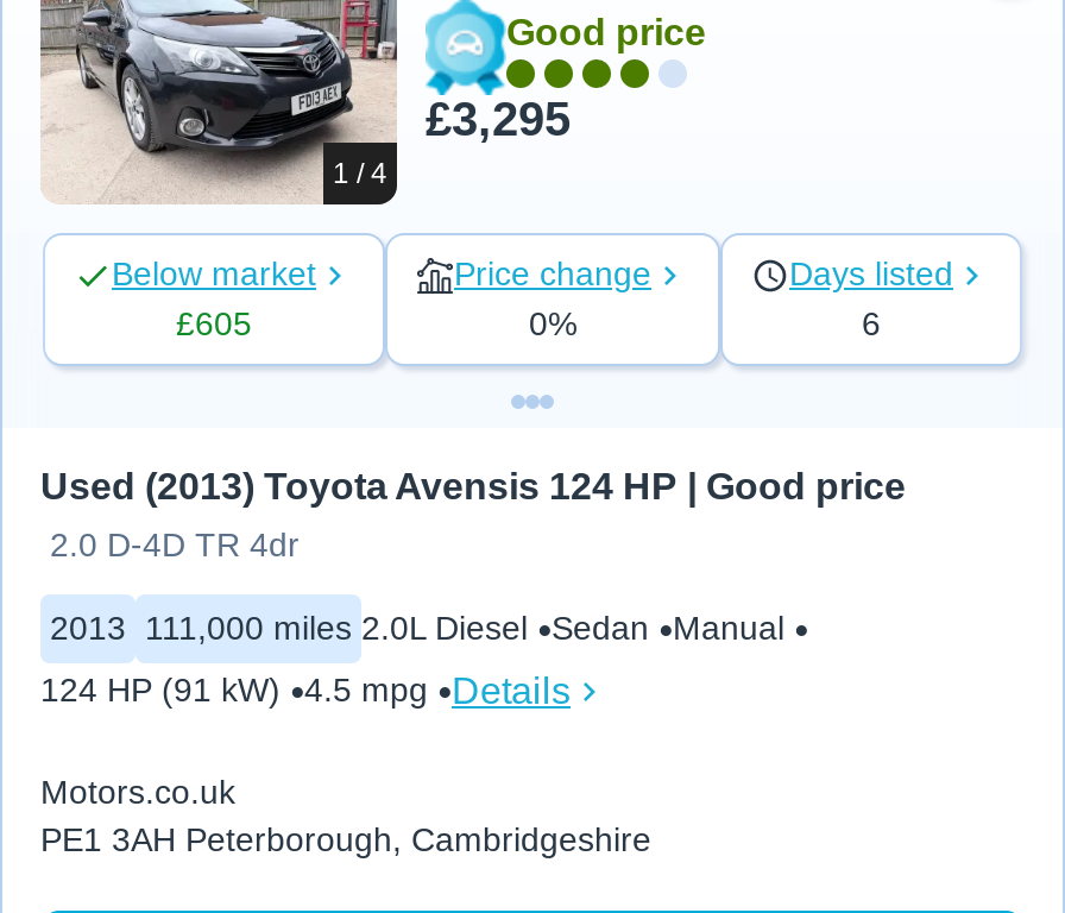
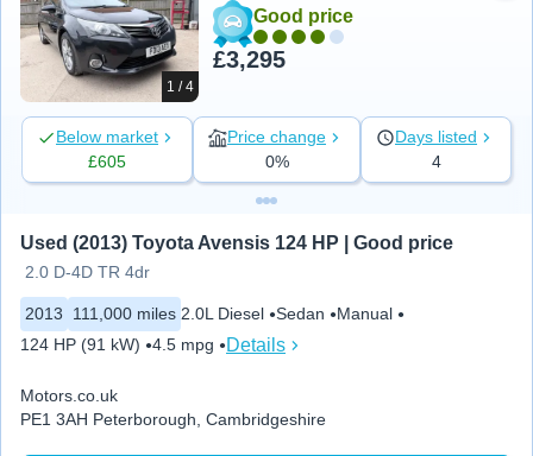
- 6
+ 4
